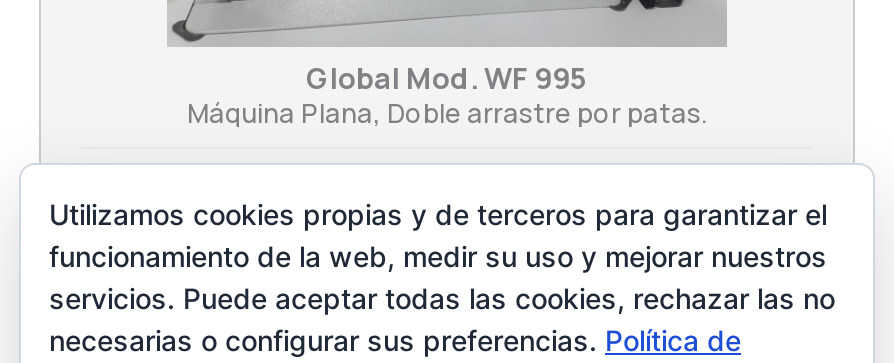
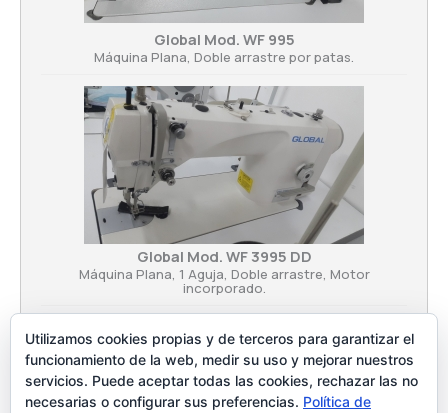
+ [image]
+ Global Mod. WF 3995 DD
+ Máquina Plana, 1 Aguja, Doble arrastre, Motor
+ incorporado.
